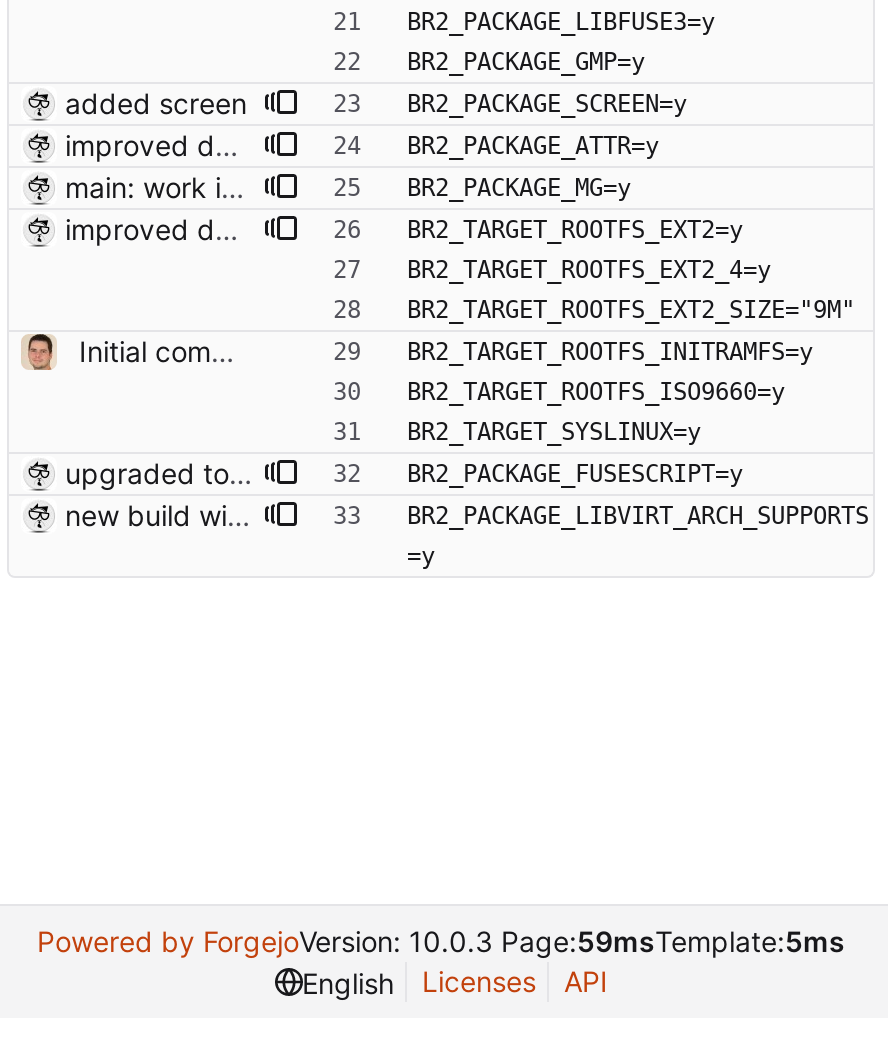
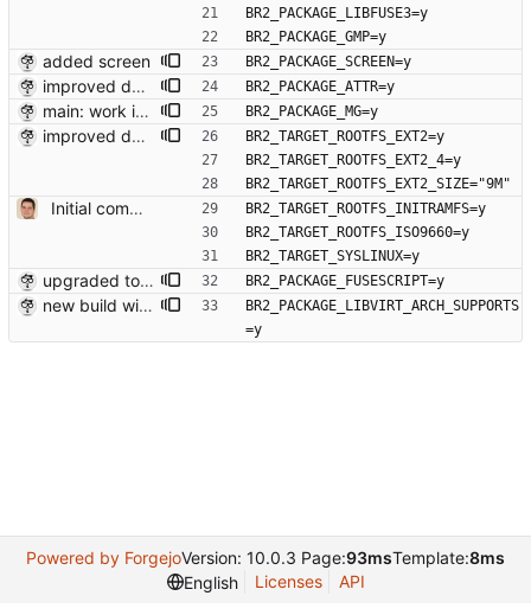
- Powered by ForgejoVersion: 10.0.3 Page:59msTemplate:5ms
+ Powered by ForgejoVersion: 10.0.3 Page:93msTemplate:8ms
